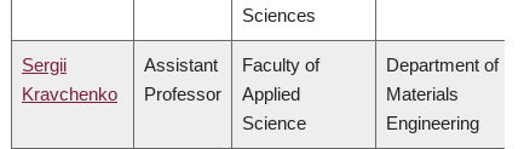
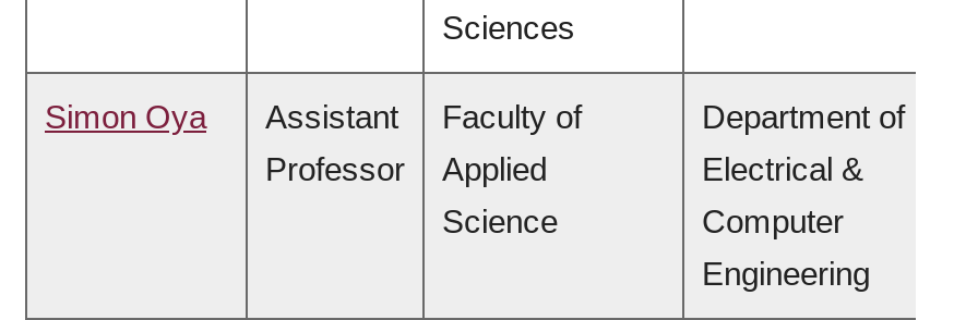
- Sergii
- Kravchenko
+ Simon Oya

- Materials
+ Electrical &
+ Computer
